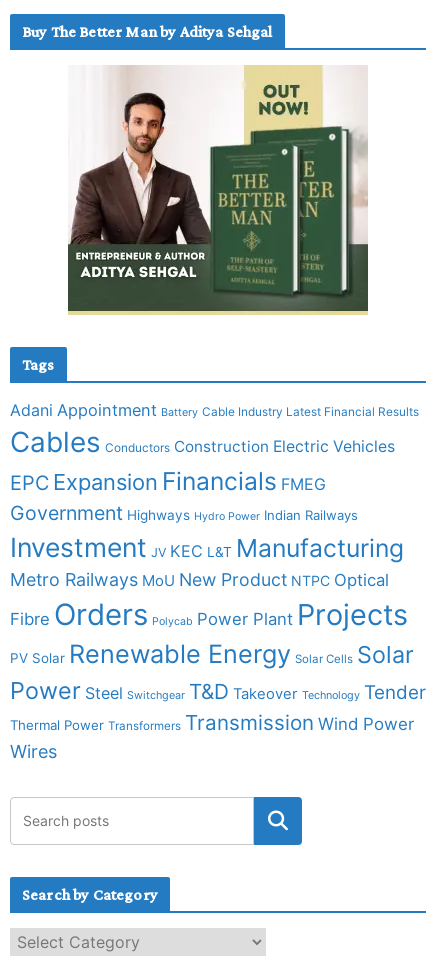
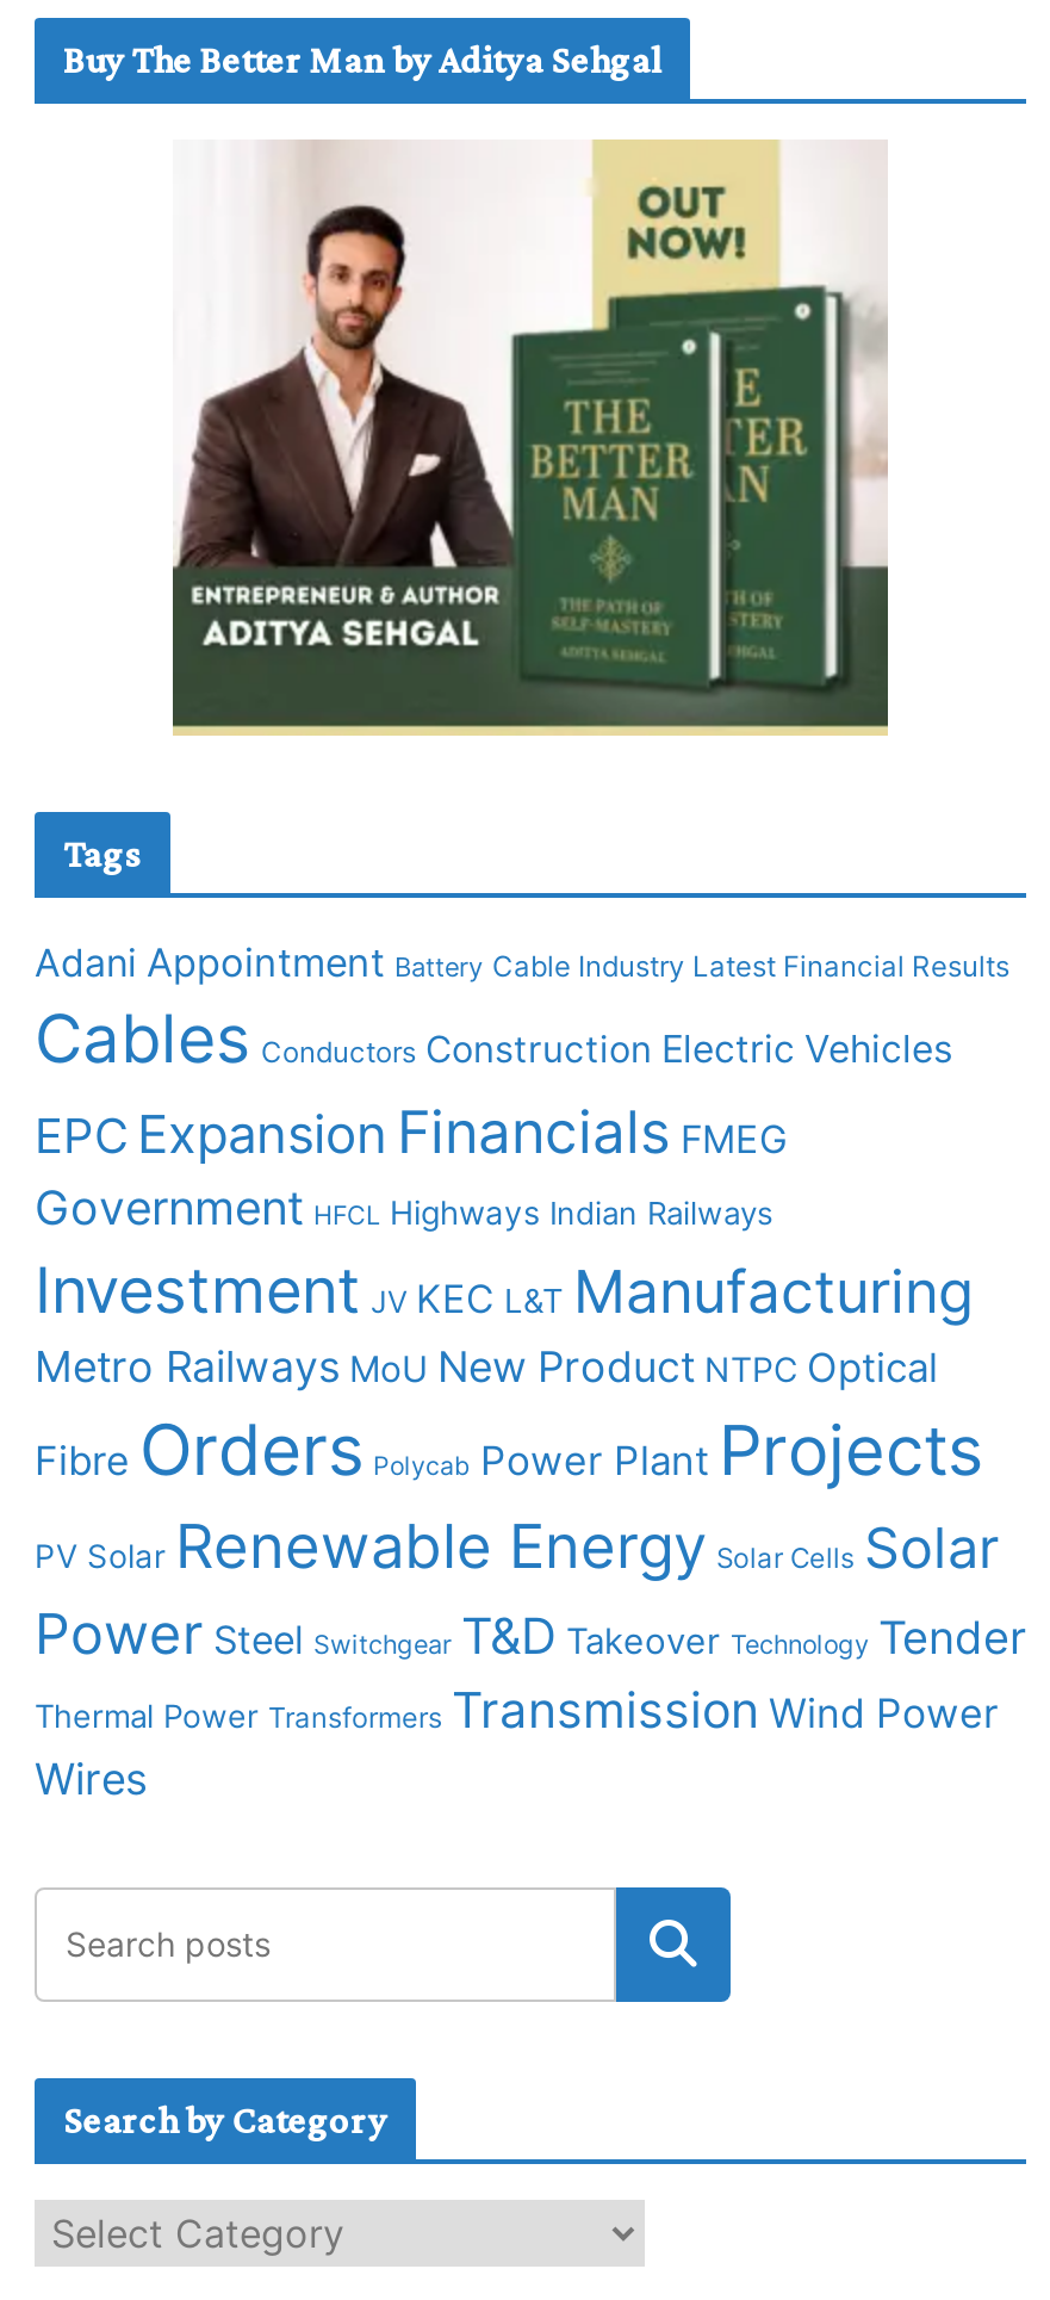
- Government Highways Hydro Power Indian Railways
+ Government HFCL Highways Indian Railways
